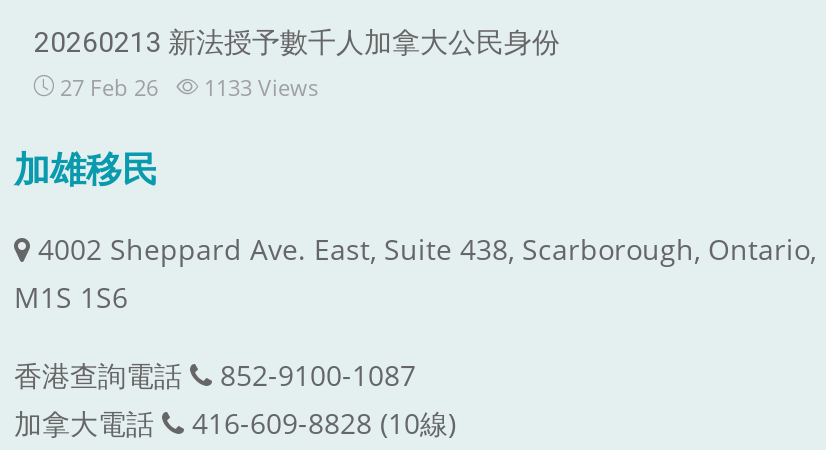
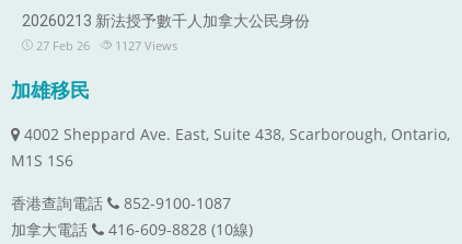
- 27 Feb 26 1133 Views
+ 27 Feb 26 1127 Views
